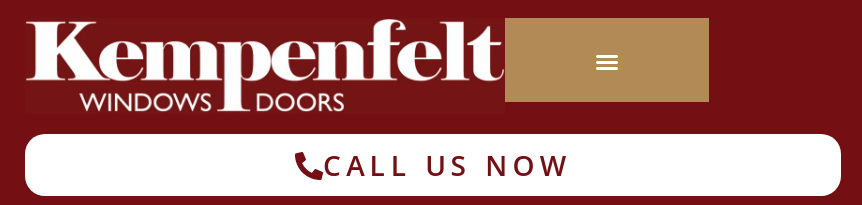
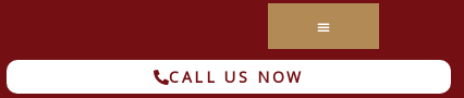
- [image]
